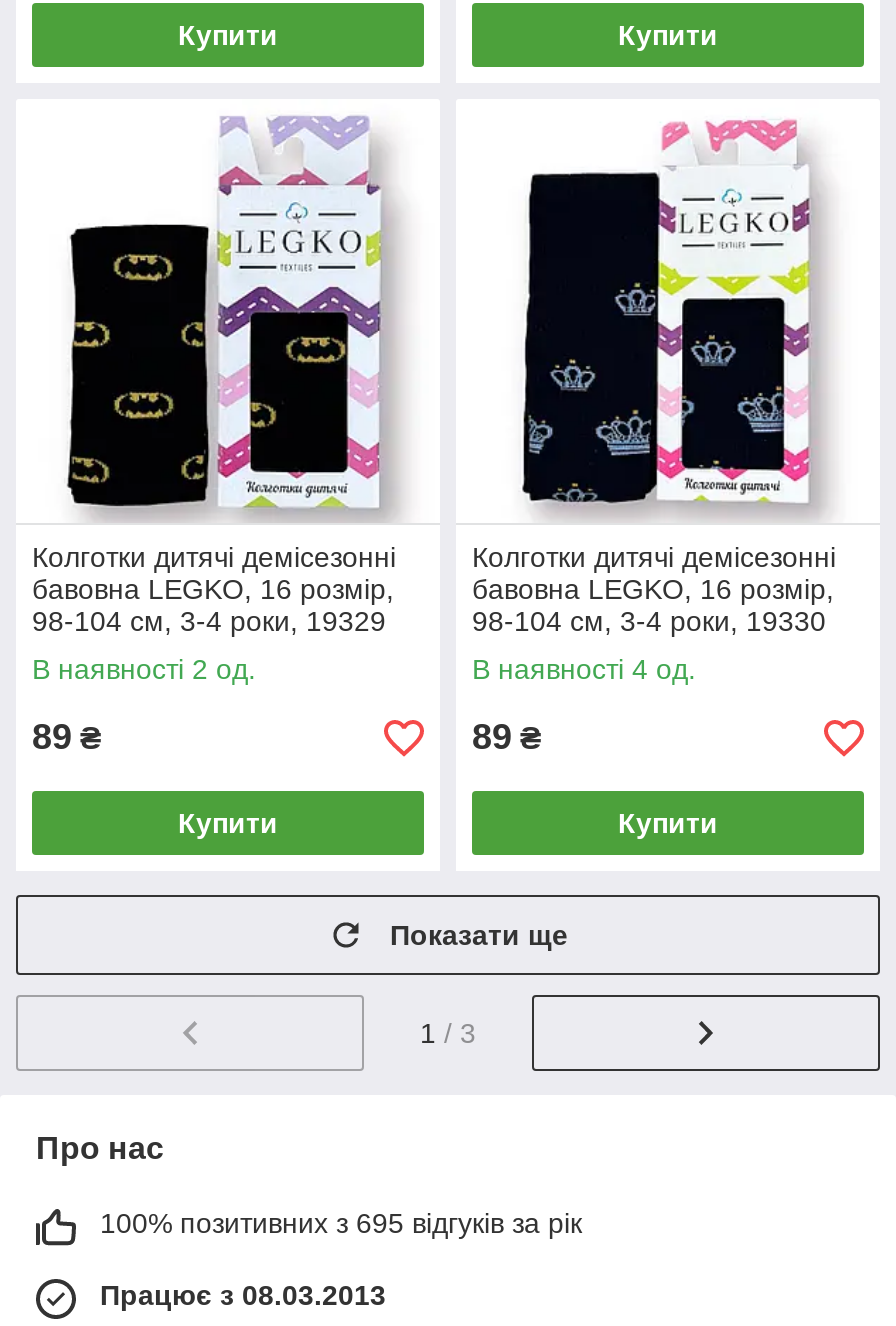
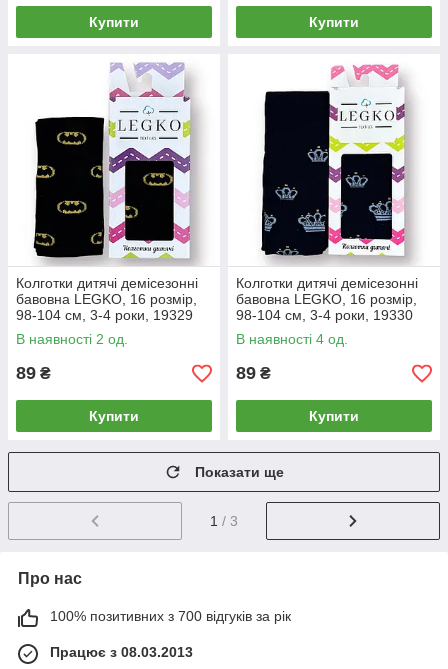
- 100% позитивних з 695 відгуків за рік
+ 100% позитивних з 700 відгуків за рік
